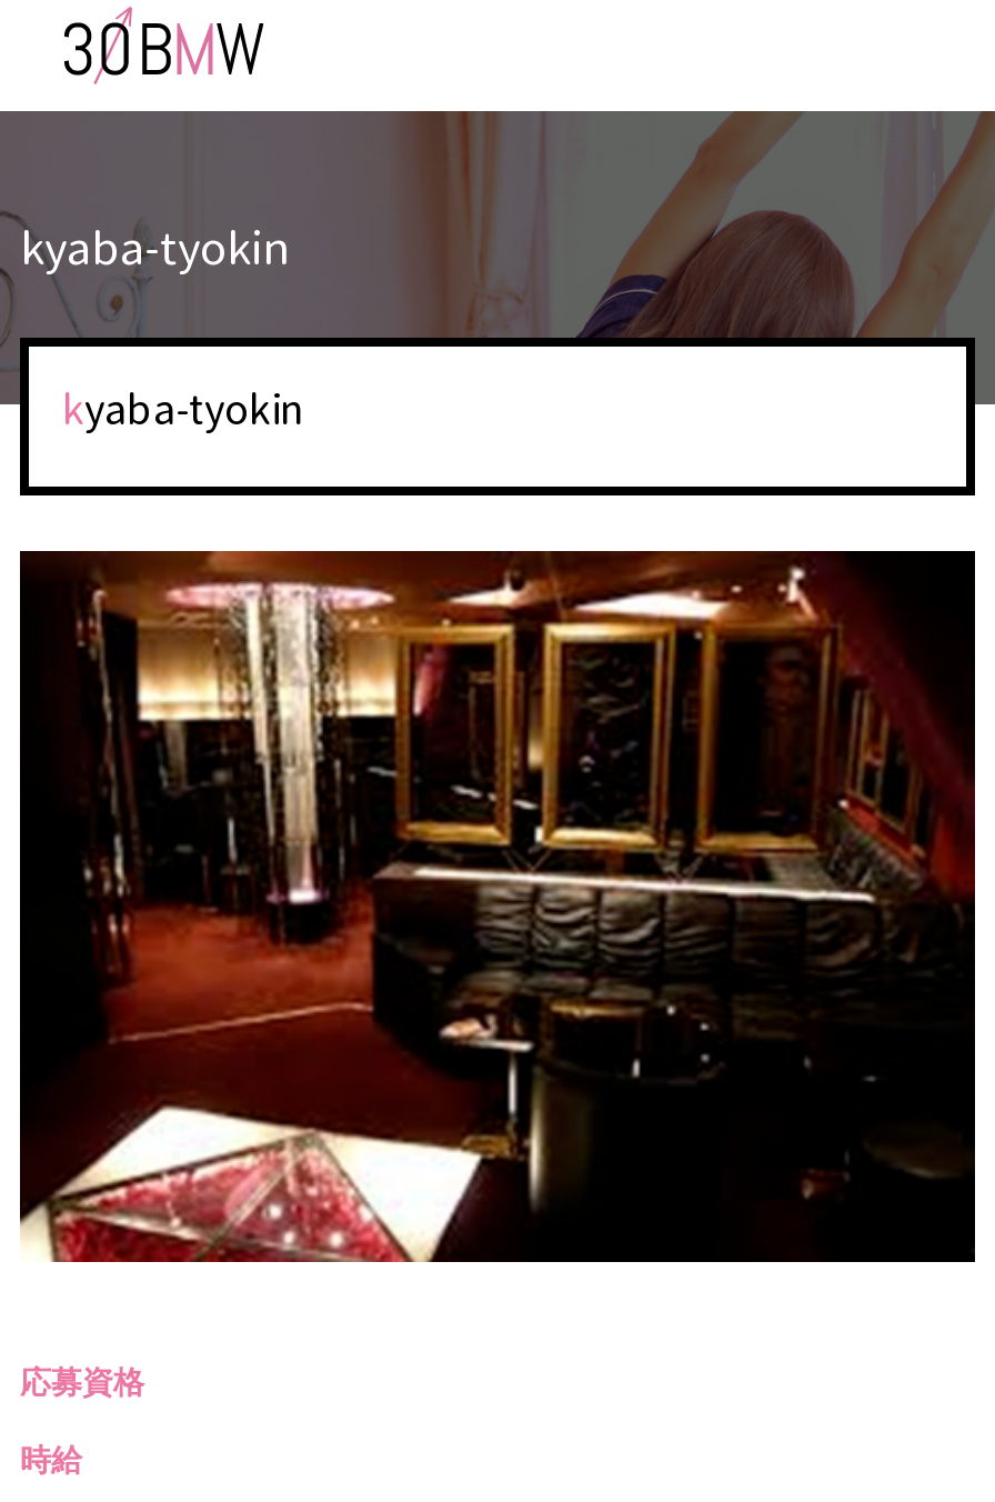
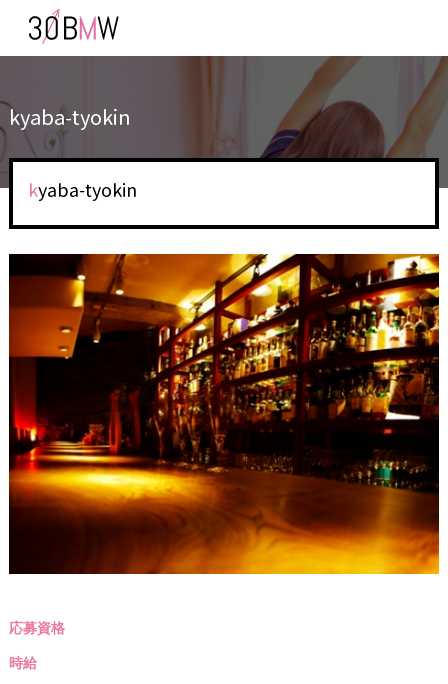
- [image]
+ [image]
